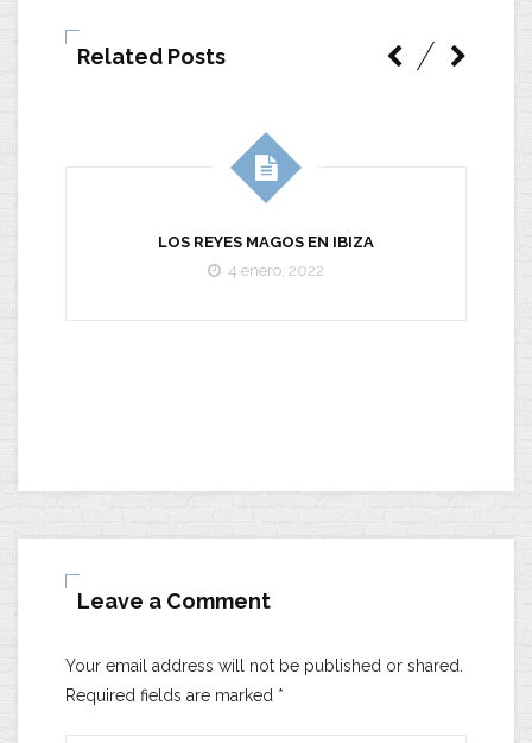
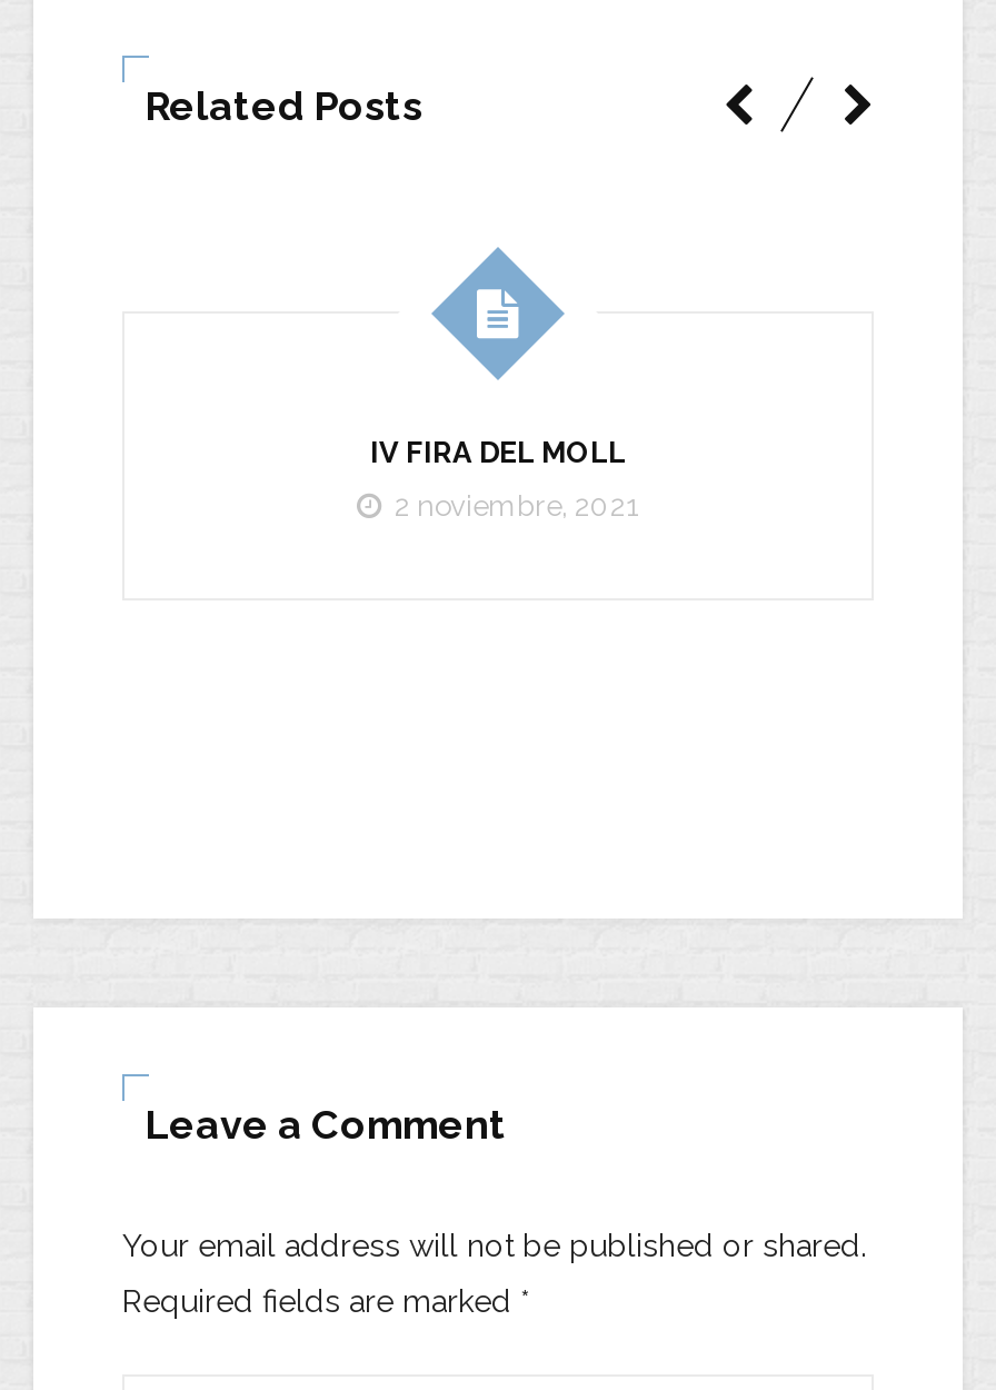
- LOS REYES MAGOS EN IBIZA
+ IV FIRA DEL MOLL

- 4 enero, 2022
+ 2 noviembre, 2021
